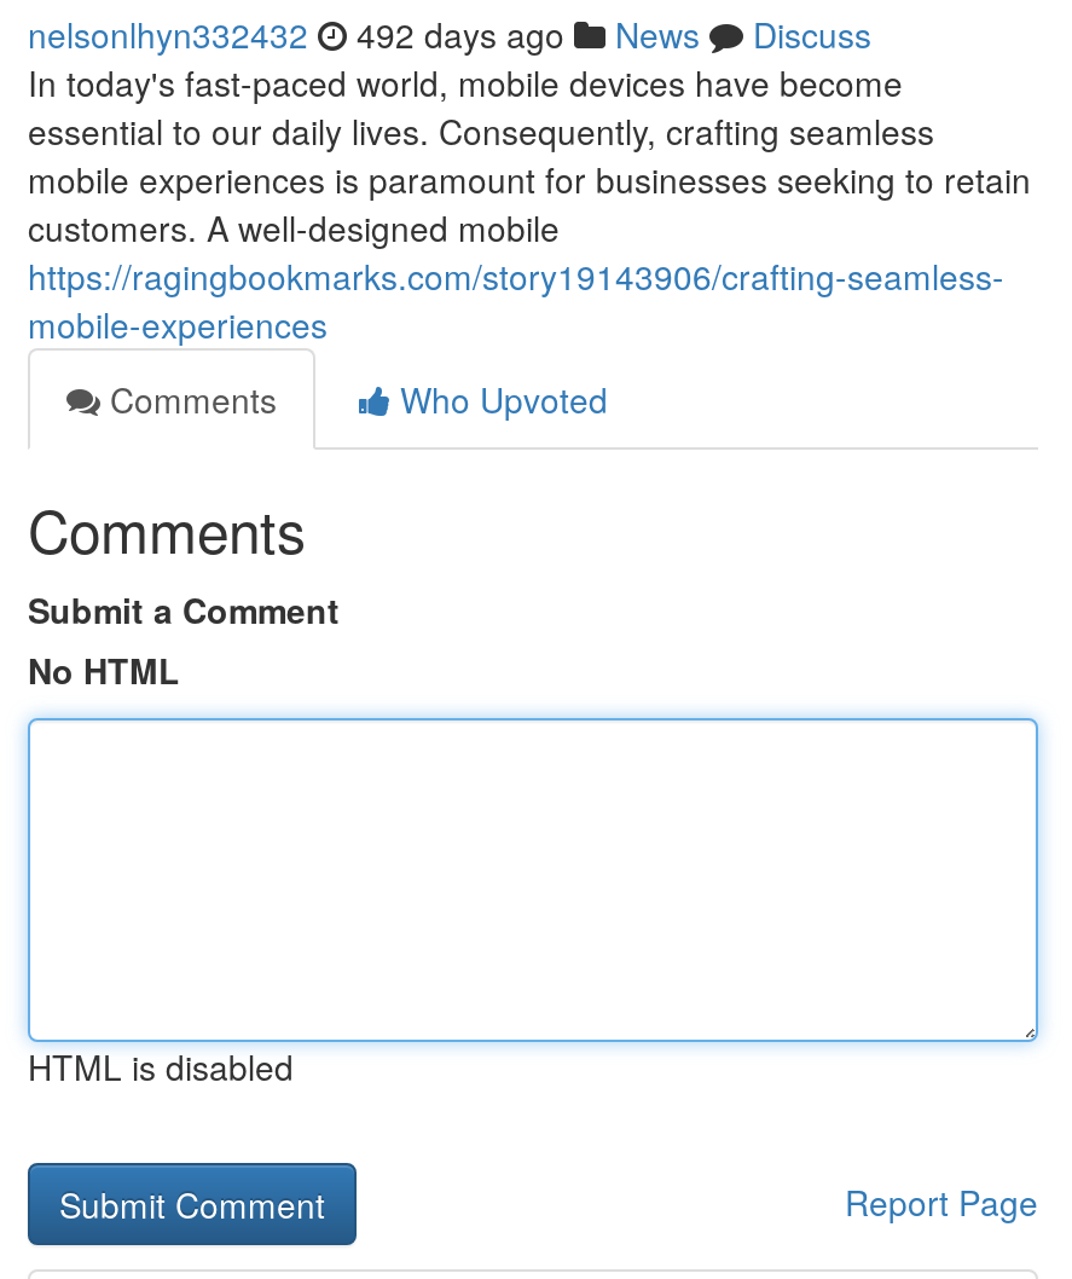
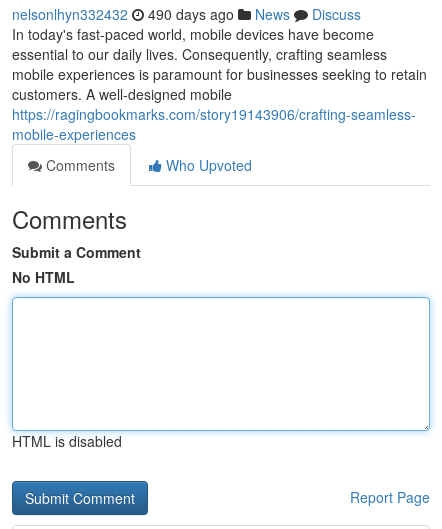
- nelsonlhyn332432 492 days ago News Discuss
+ nelsonlhyn332432 490 days ago News Discuss
